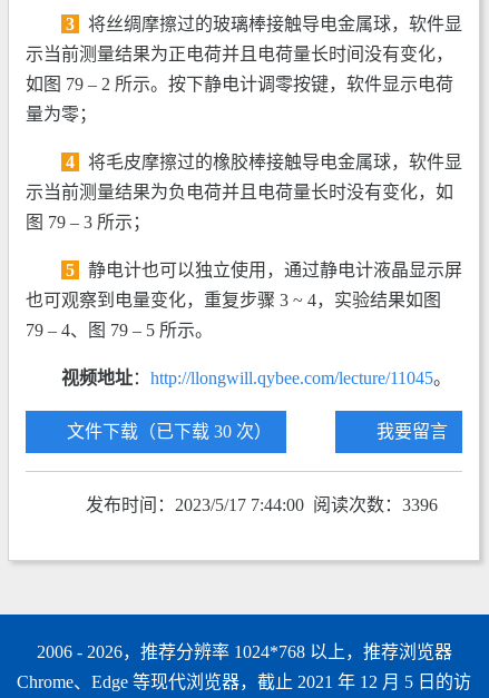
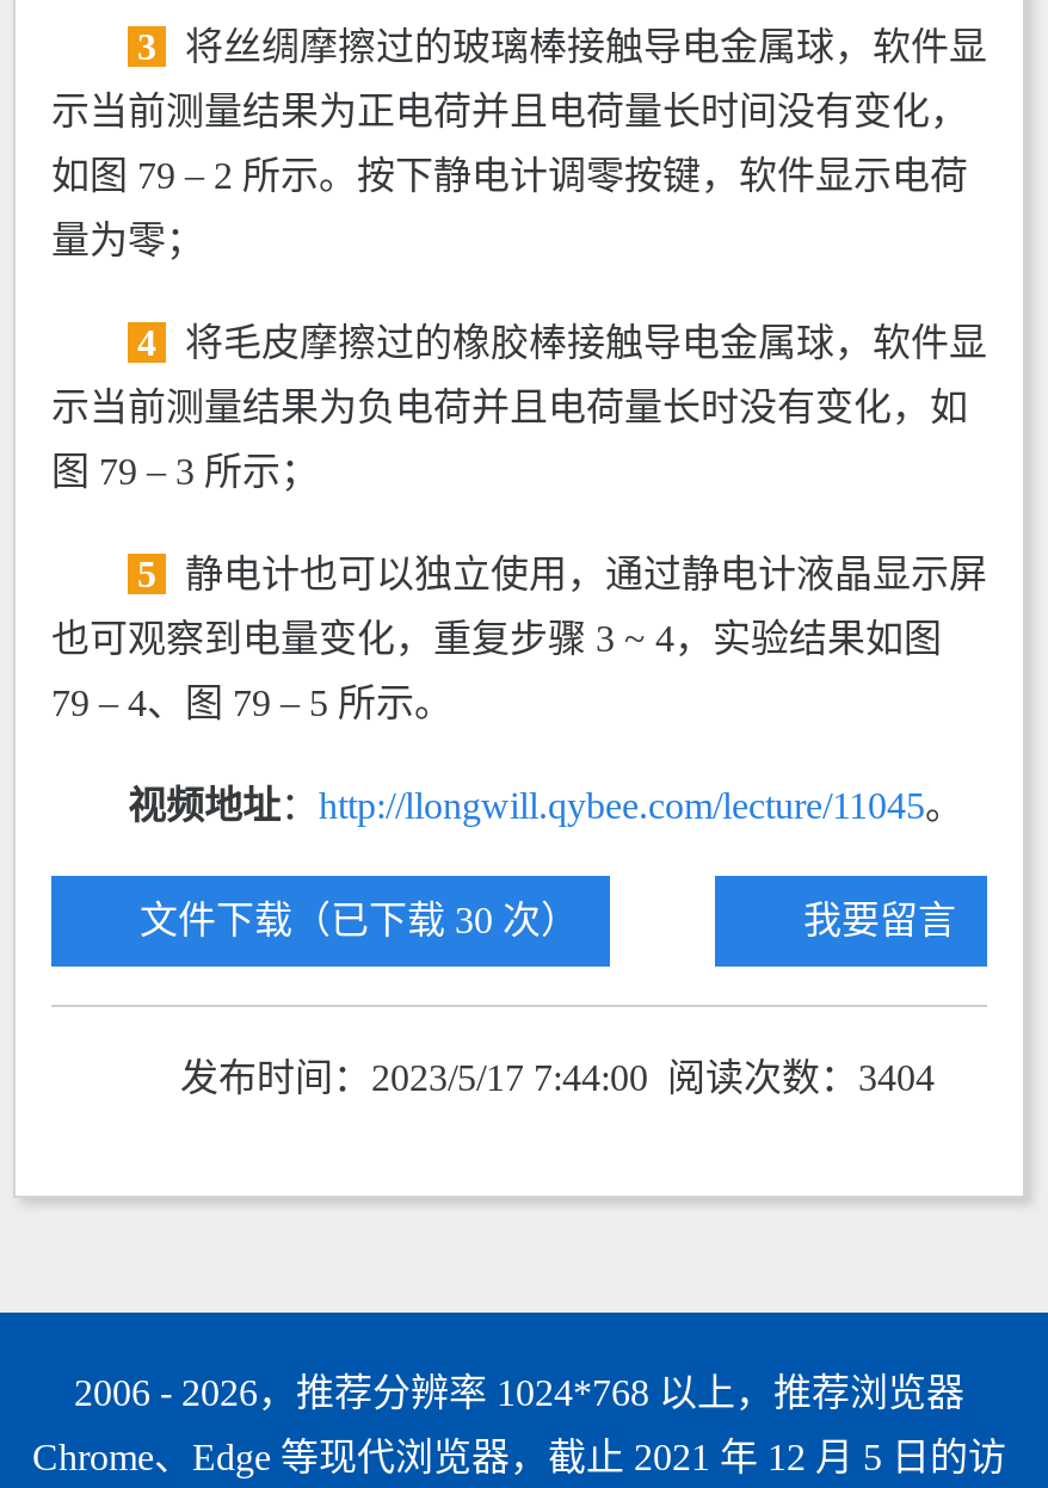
- 发布时间：2023/5/17 7:44:00 阅读次数：3396
+ 发布时间：2023/5/17 7:44:00 阅读次数：3404
